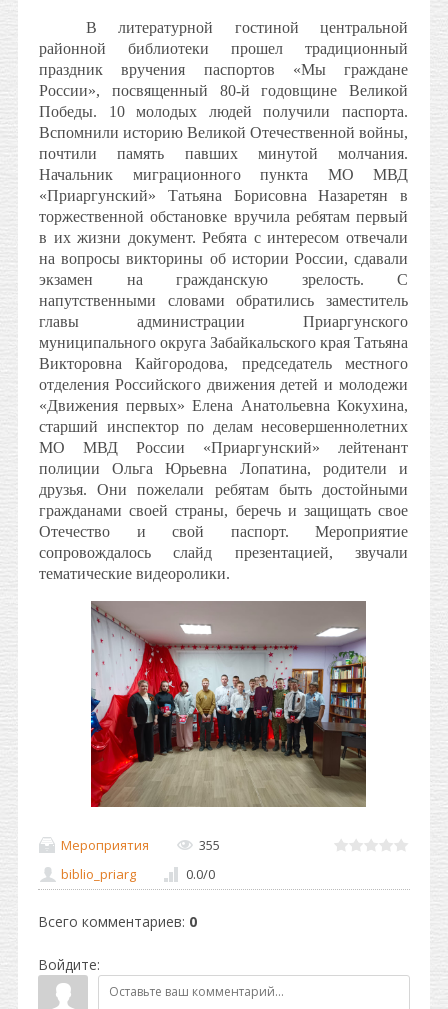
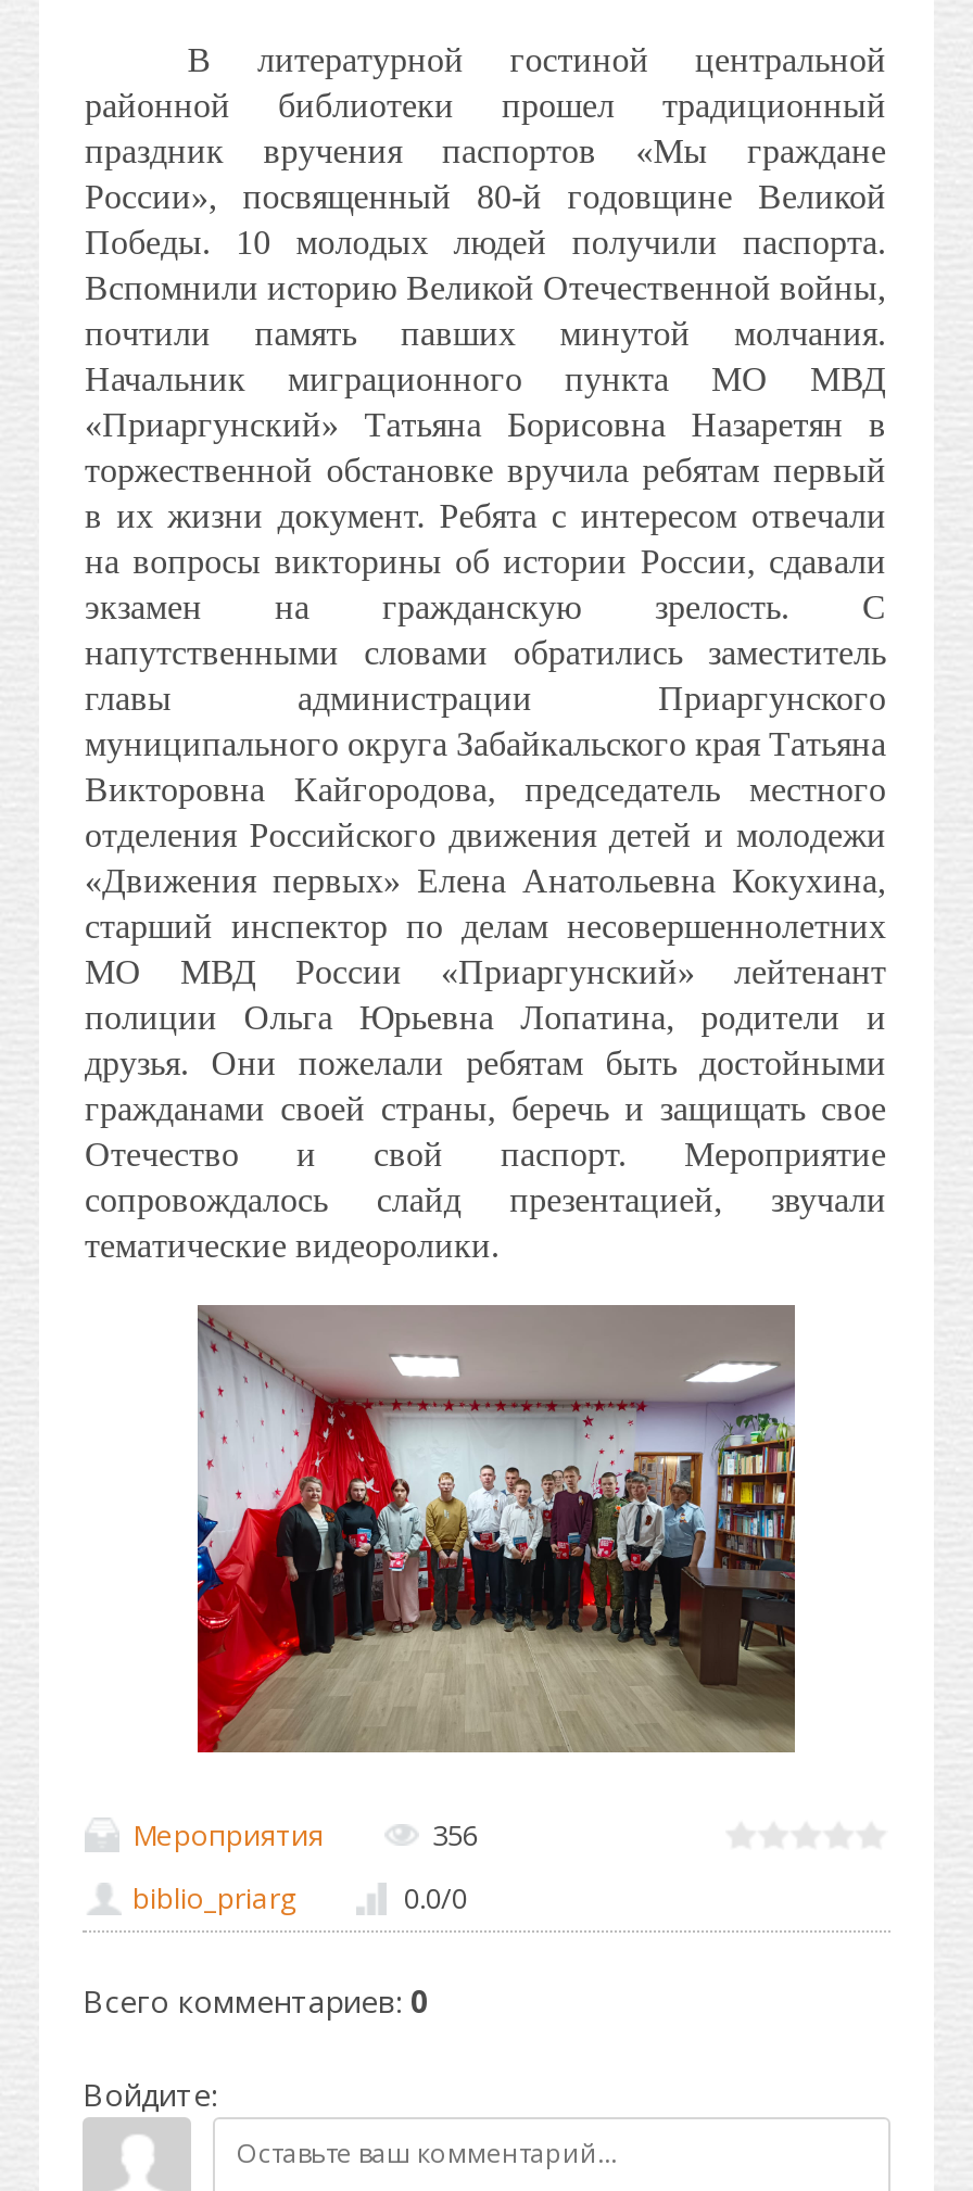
- 355
+ 356
